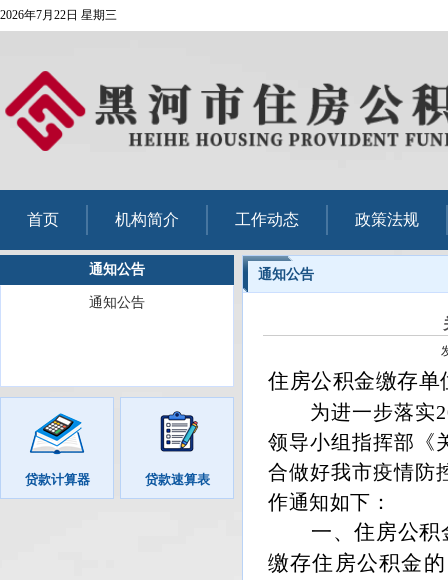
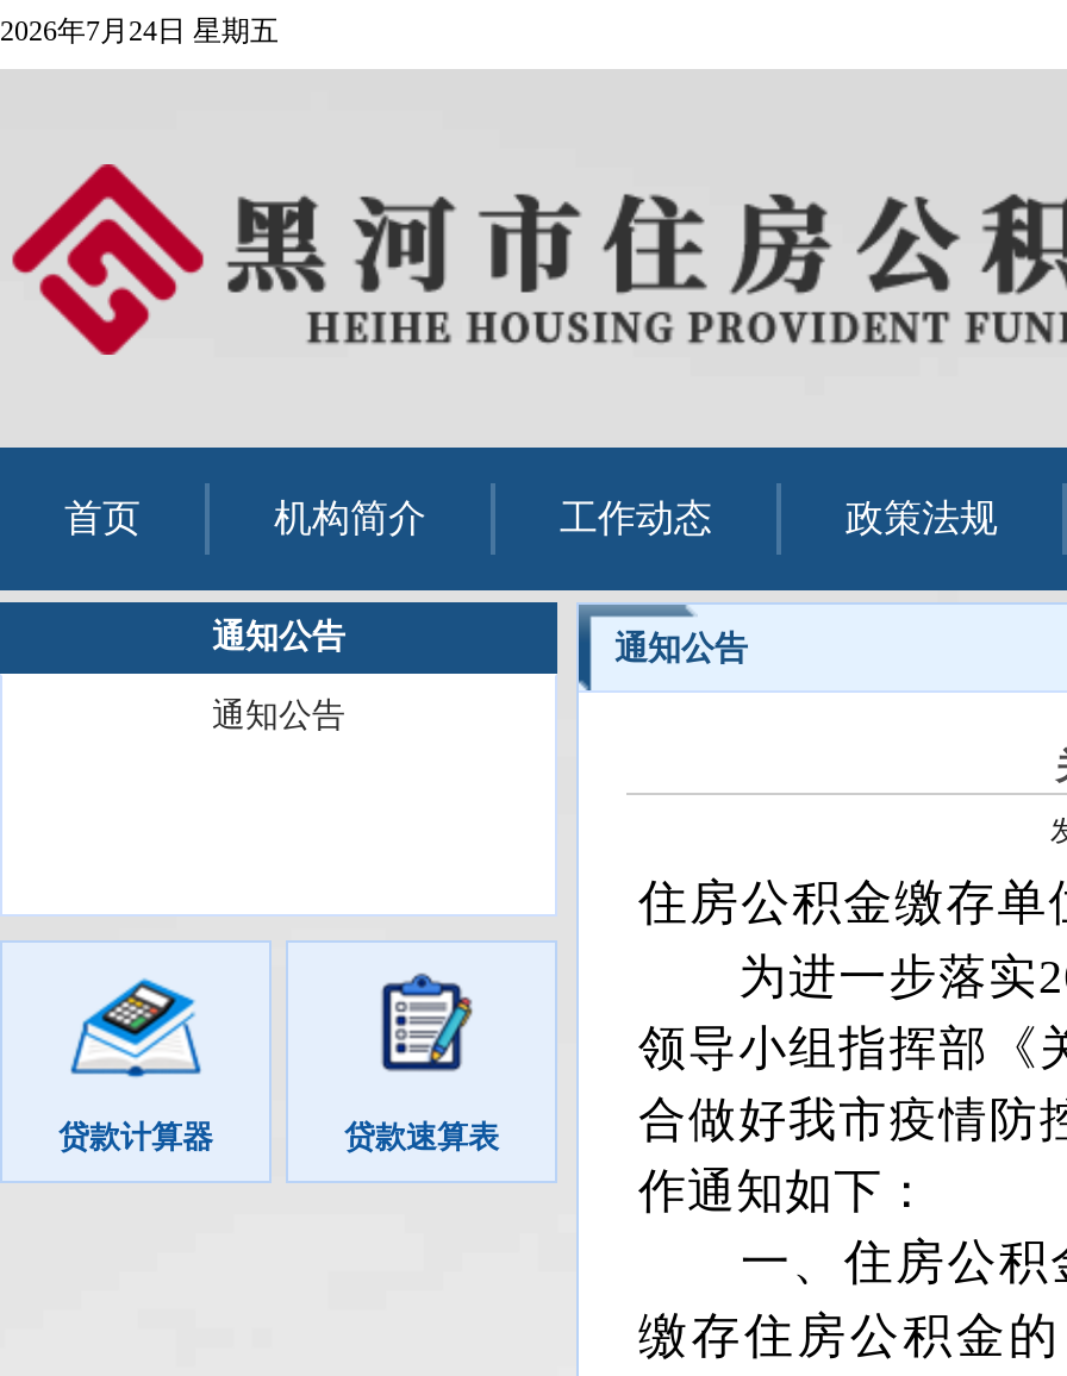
- 2026年7月22日 星期三
+ 2026年7月24日 星期五
